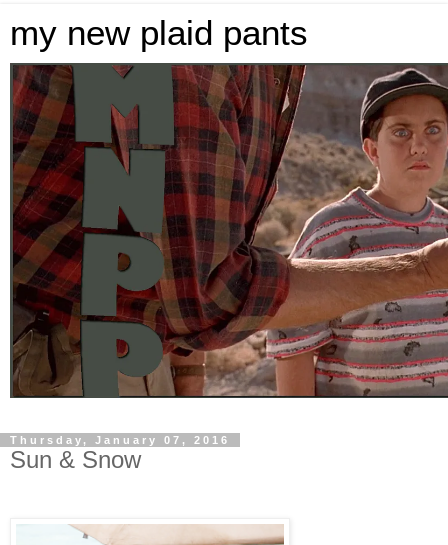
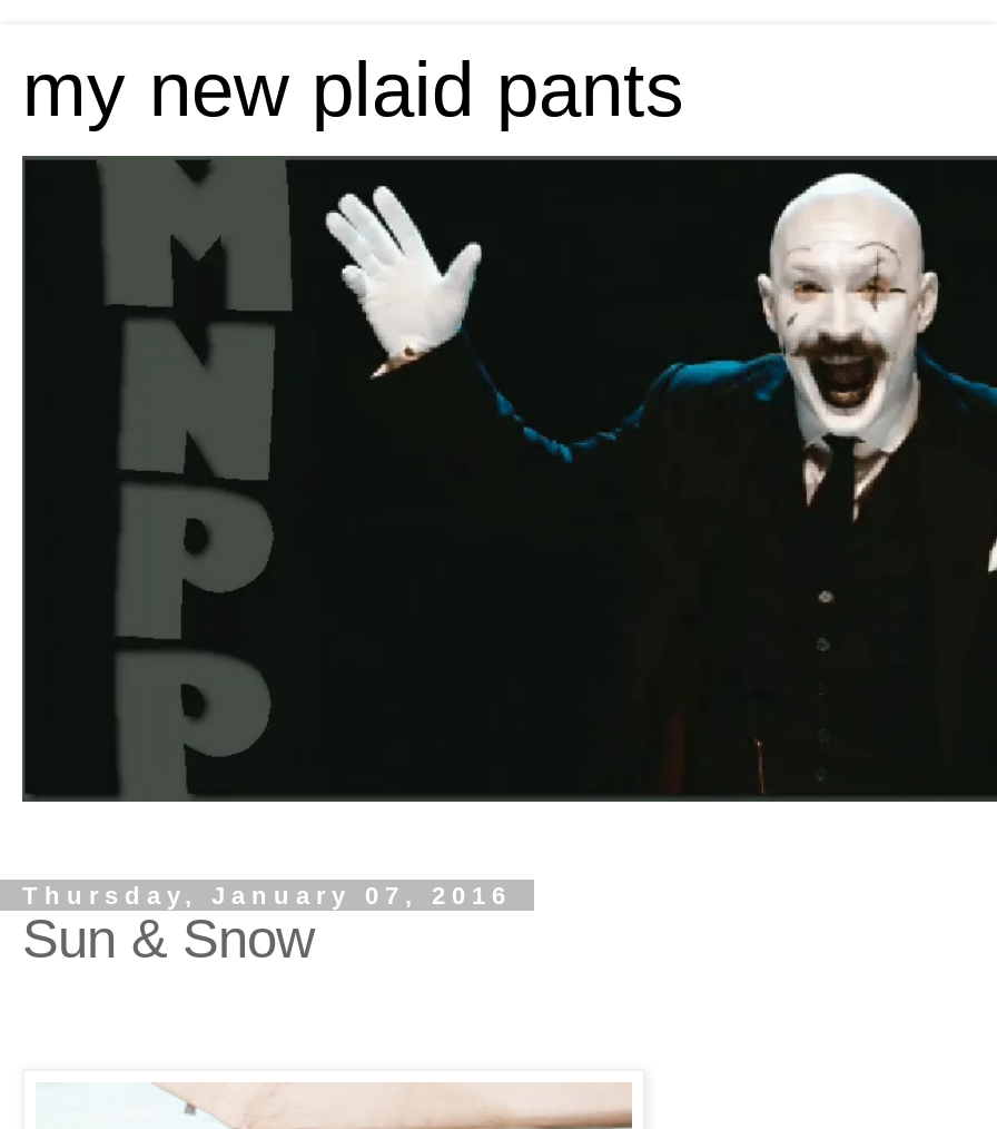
- [image]
+ [image]
